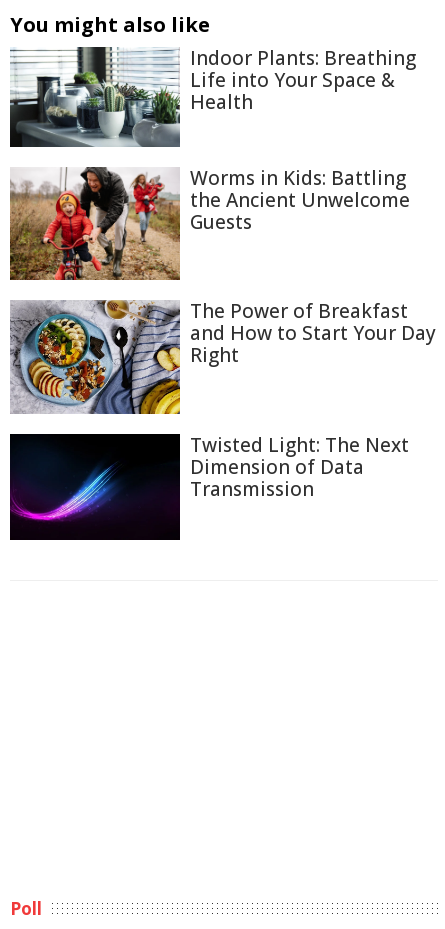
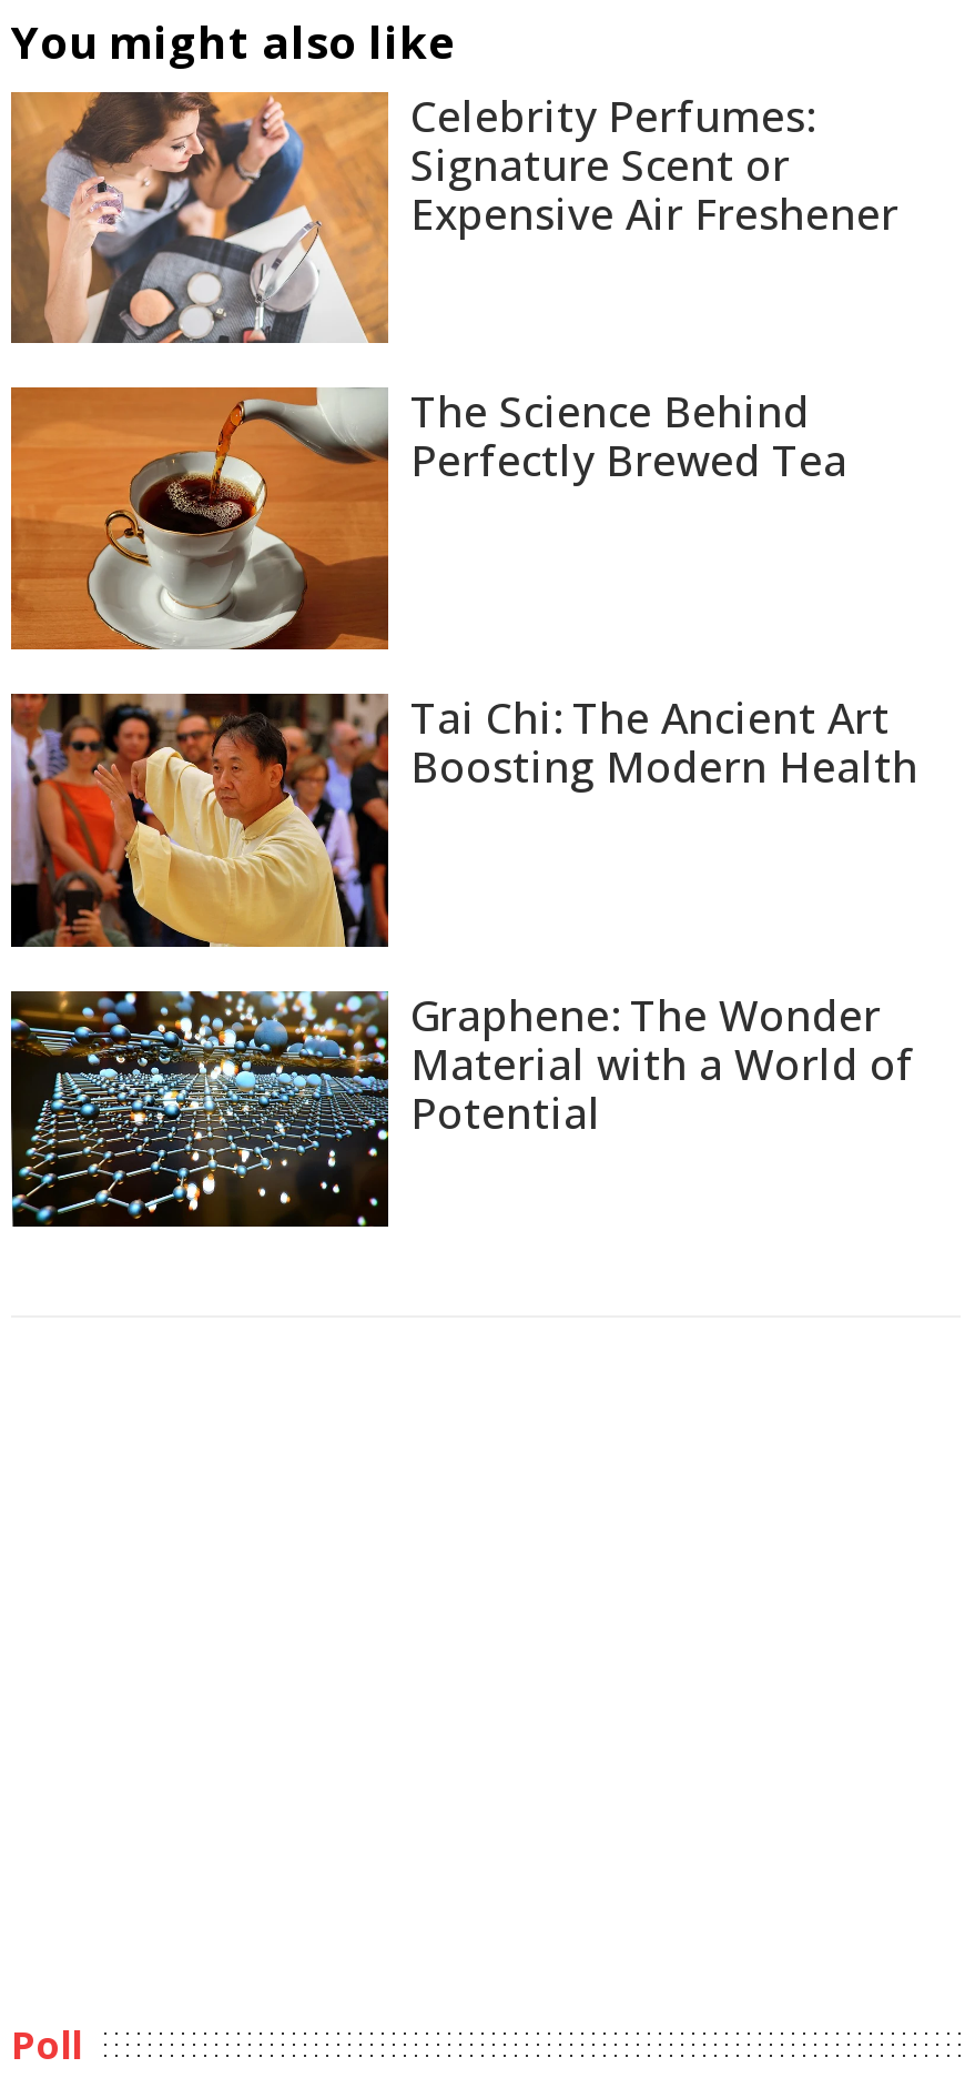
- [image]
- Indoor Plants: Breathing
- Life into Your Space &
- Health
+ [image]
+ Celebrity Perfumes:
+ Signature Scent or
+ Expensive Air Freshener

- [image]
- Worms in Kids: Battling
- the Ancient Unwelcome
- Guests
+ [image]
+ The Science Behind
+ Perfectly Brewed Tea

- [image]
- The Power of Breakfast
- and How to Start Your Day
- Right
+ [image]
+ Tai Chi: The Ancient Art
+ Boosting Modern Health

- [image]
- Twisted Light: The Next
- Dimension of Data
- Transmission
+ [image]
+ Graphene: The Wonder
+ Material with a World of
+ Potential
